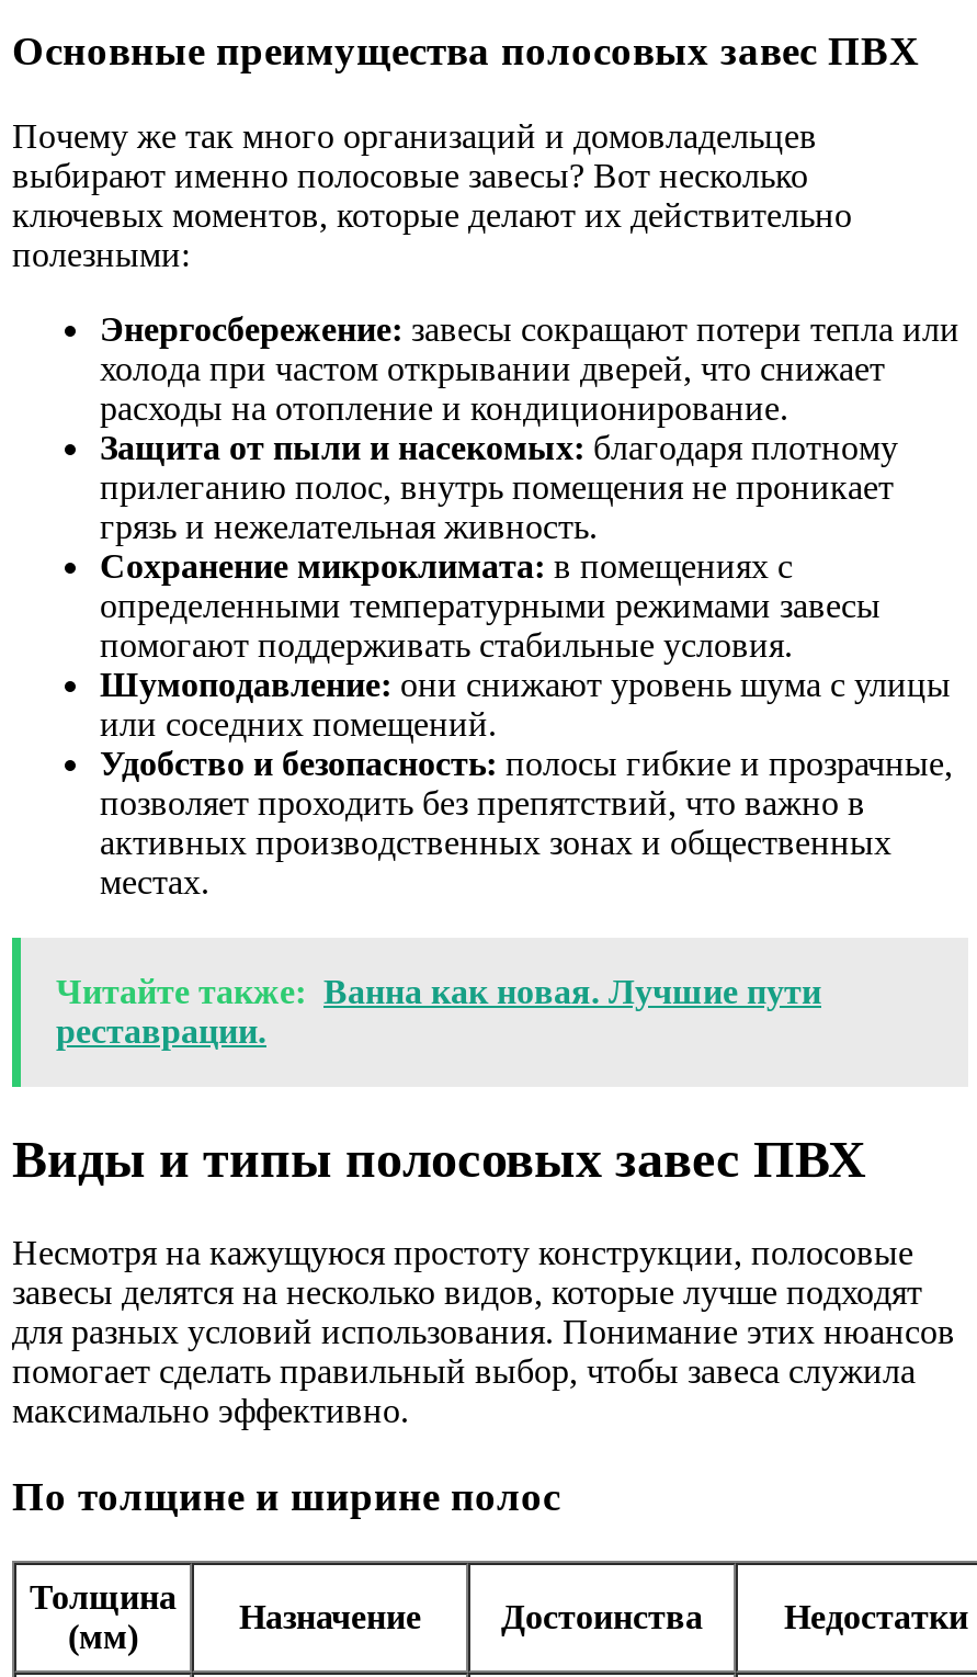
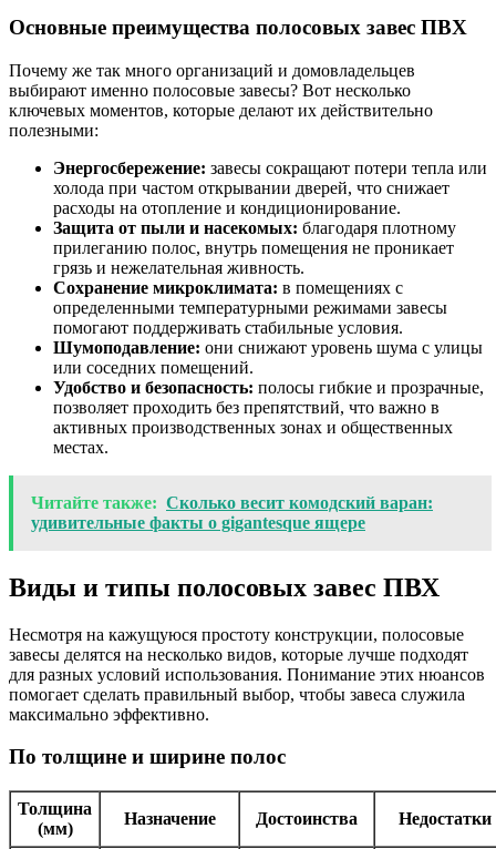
- Читайте также: Ванна как новая. Лучшие пути
- реставрации.
+ Читайте также: Сколько весит комодский варан:
+ удивительные факты о gigantesque ящере
